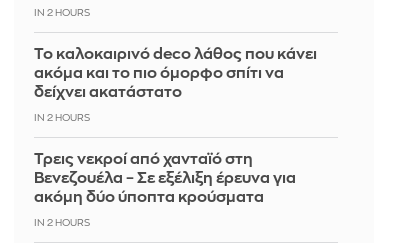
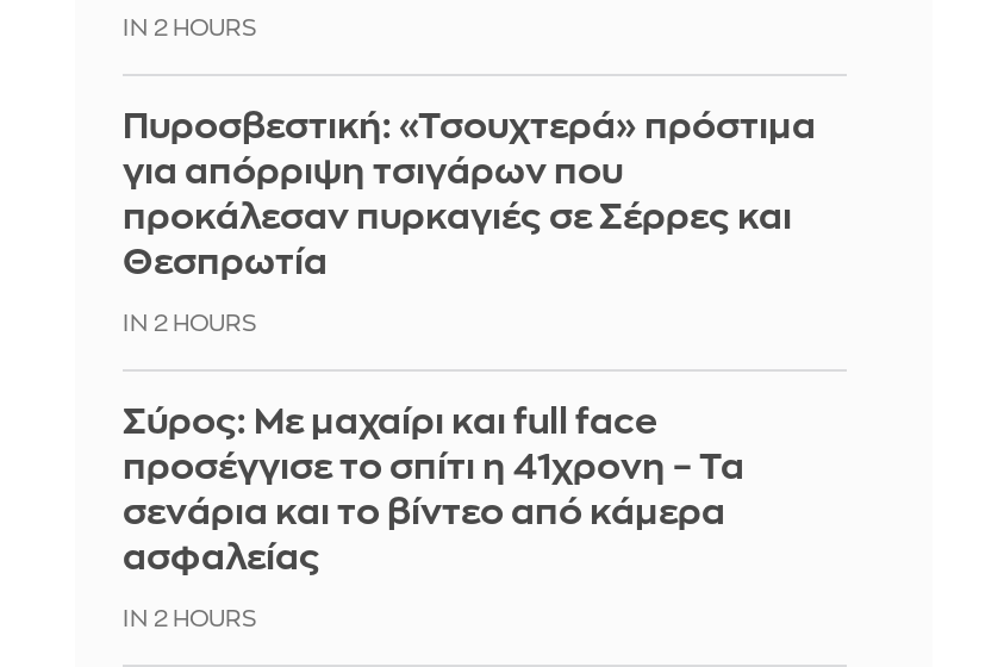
- Το καλοκαιρινό deco λάθος που κάνει
- ακόμα και το πιο όμορφο σπίτι να
- δείχνει ακατάστατο
+ Πυροσβεστική: «Τσουχτερά» πρόστιμα
+ για απόρριψη τσιγάρων που
+ προκάλεσαν πυρκαγιές σε Σέρρες και
+ Θεσπρωτία

- Τρεις νεκροί από χανταϊό στη
- Βενεζουέλα – Σε εξέλιξη έρευνα για
- ακόμη δύο ύποπτα κρούσματα
+ Σύρος: Με μαχαίρι και full face
+ προσέγγισε το σπίτι η 41χρονη – Τα
+ σενάρια και το βίντεο από κάμερα
+ ασφαλείας
